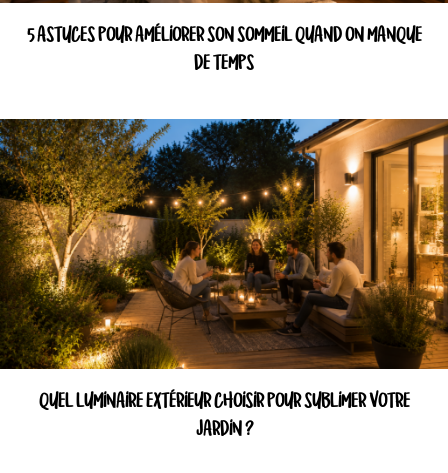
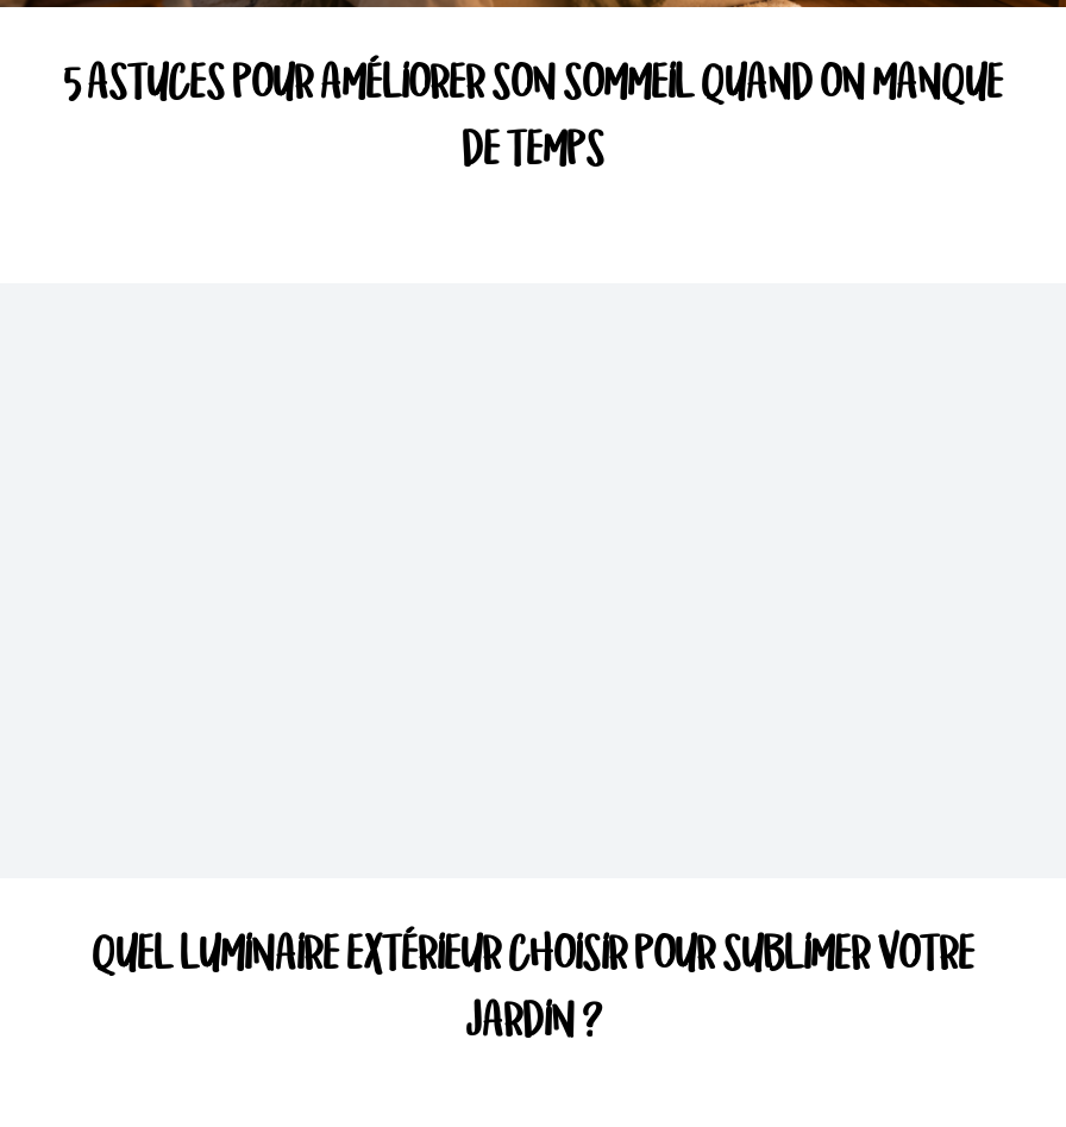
- [image]
